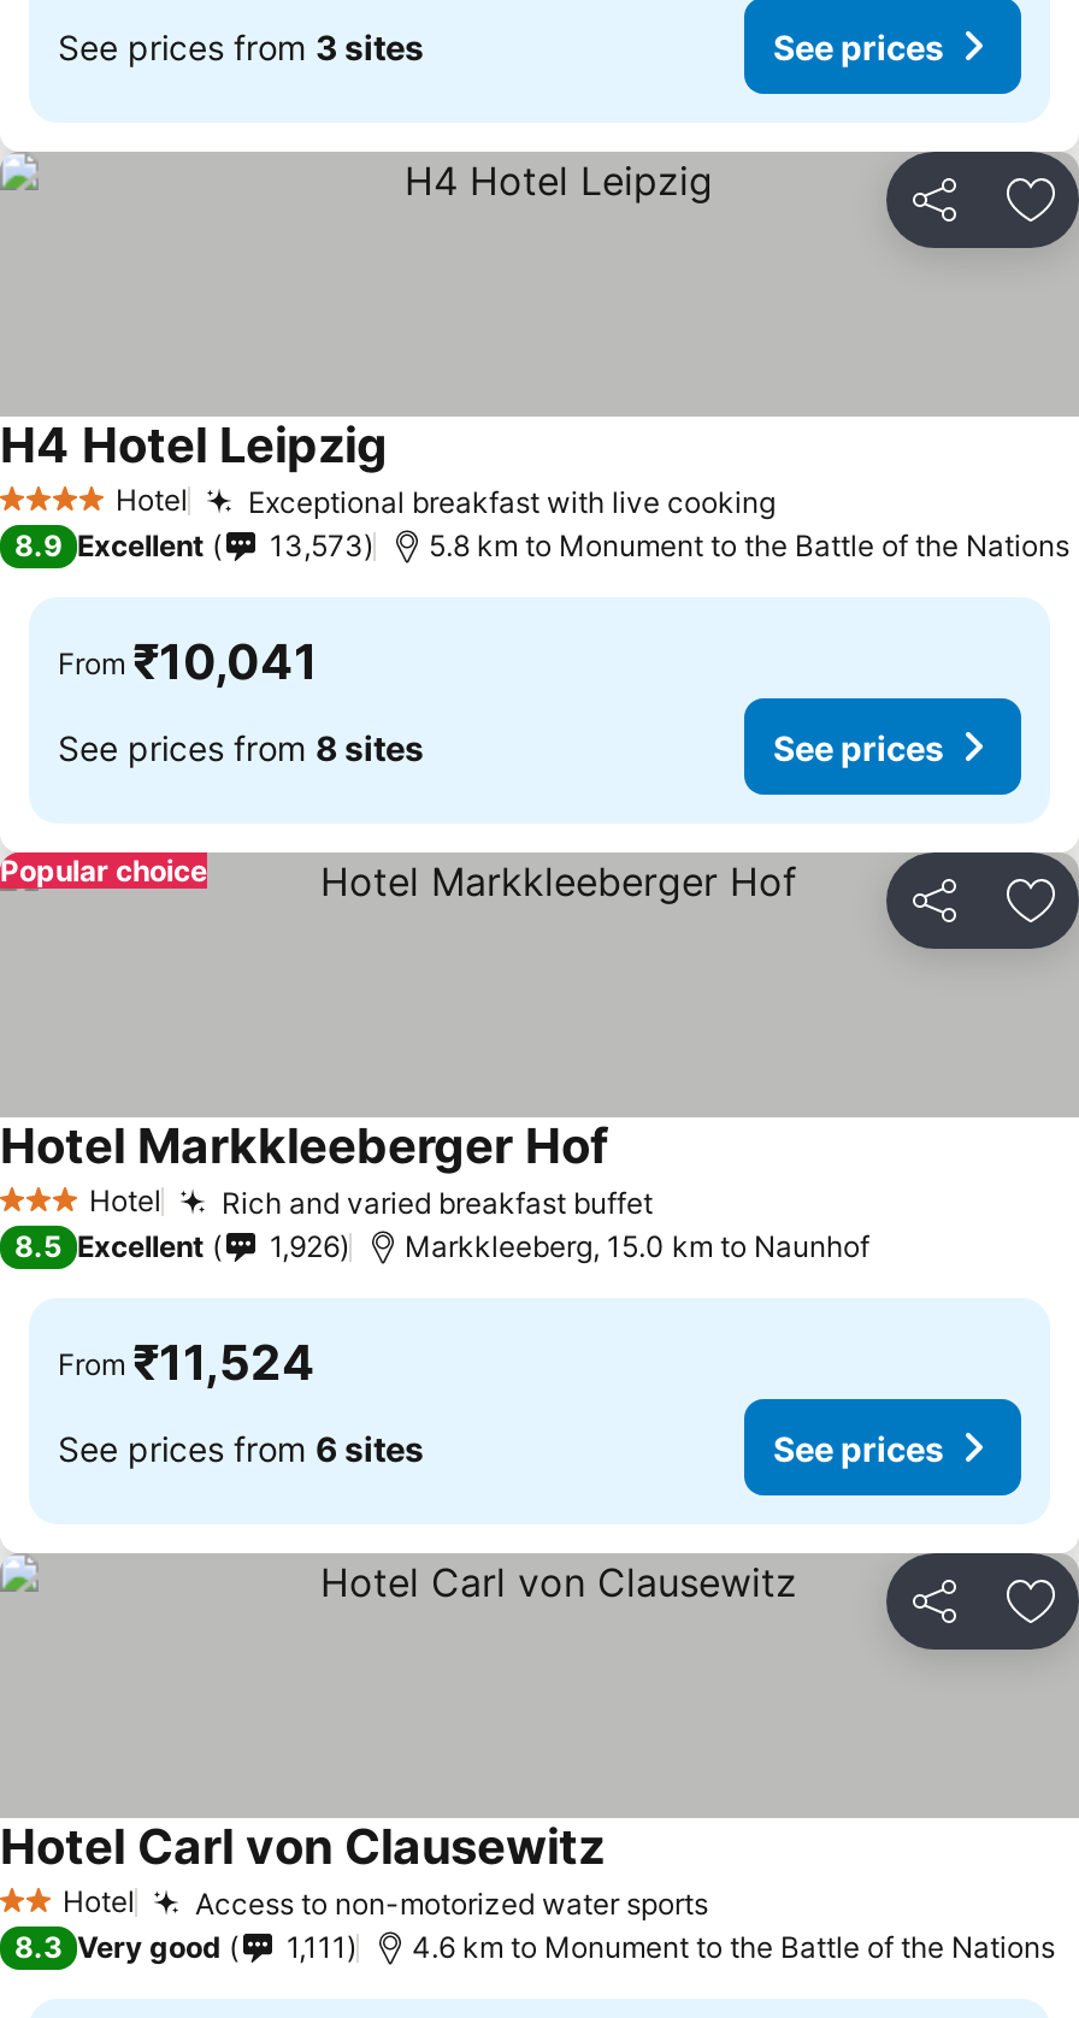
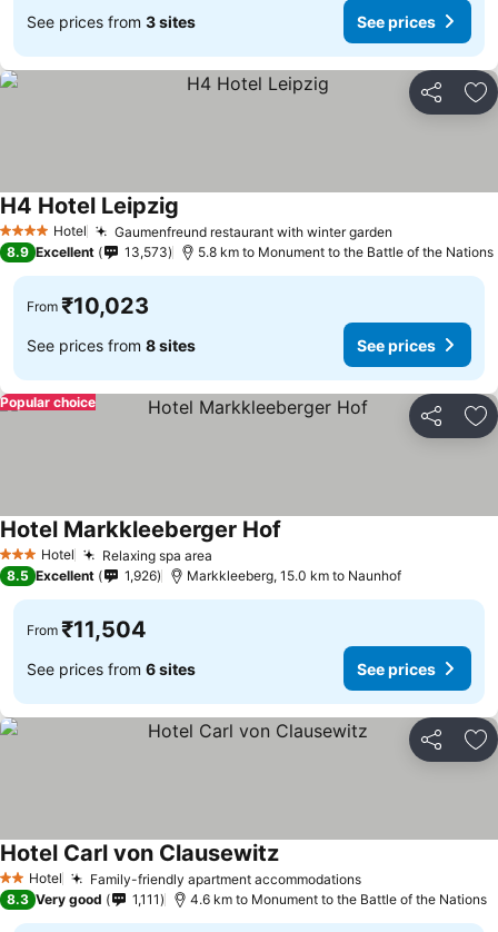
- Exceptional breakfast with live cooking
+ Gaumenfreund restaurant with winter garden

- From ₹10,041
+ From ₹10,023

- Rich and varied breakfast buffet
+ Relaxing spa area

- From ₹11,524
+ From ₹11,504

- Access to non-motorized water sports
+ Family-friendly apartment accommodations
